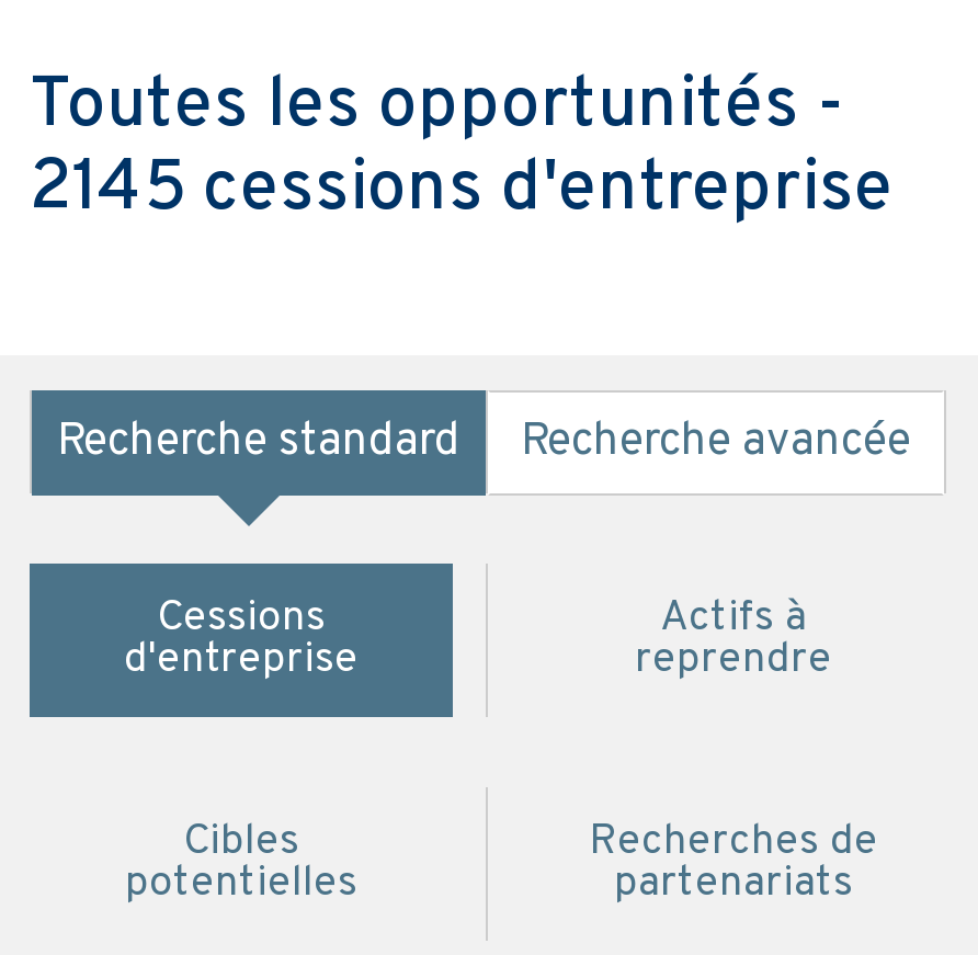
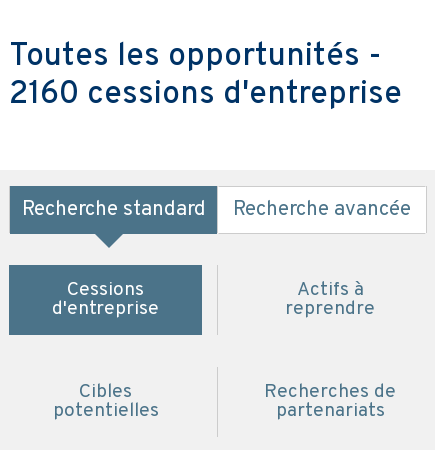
- 2145 cessions d'entreprise
+ 2160 cessions d'entreprise
